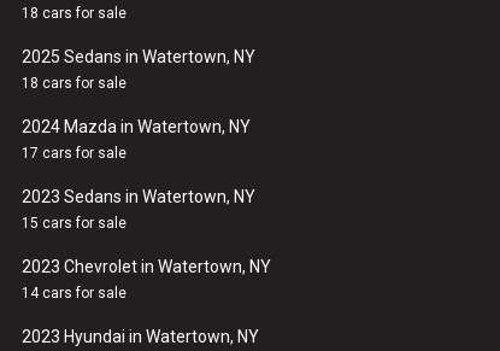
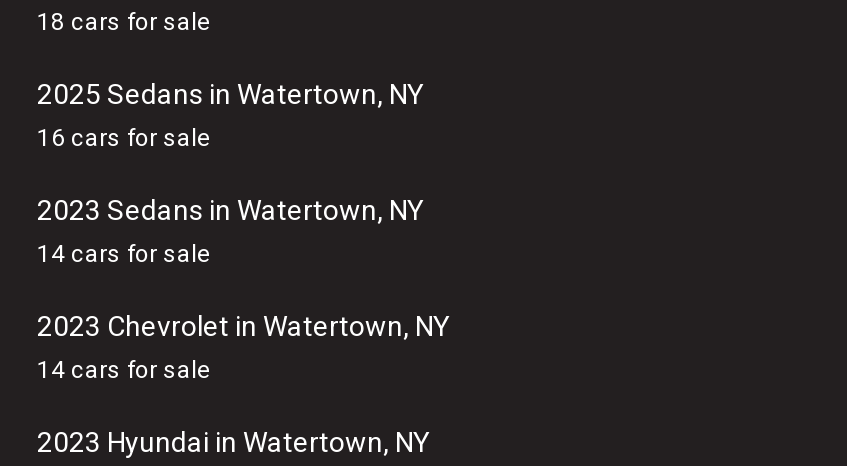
- 18 cars for sale
- 2024 Mazda in Watertown, NY
- 17 cars for sale
+ 16 cars for sale

- 15 cars for sale
+ 14 cars for sale
